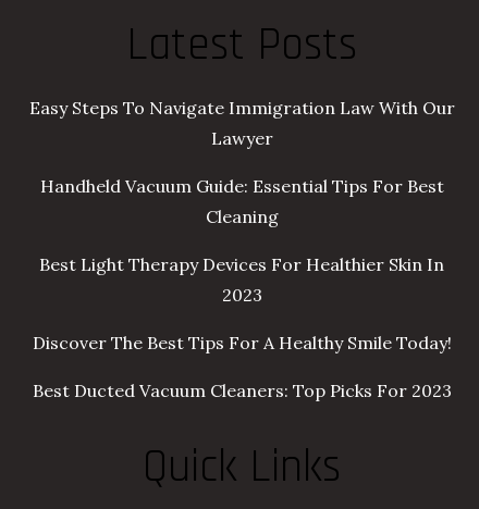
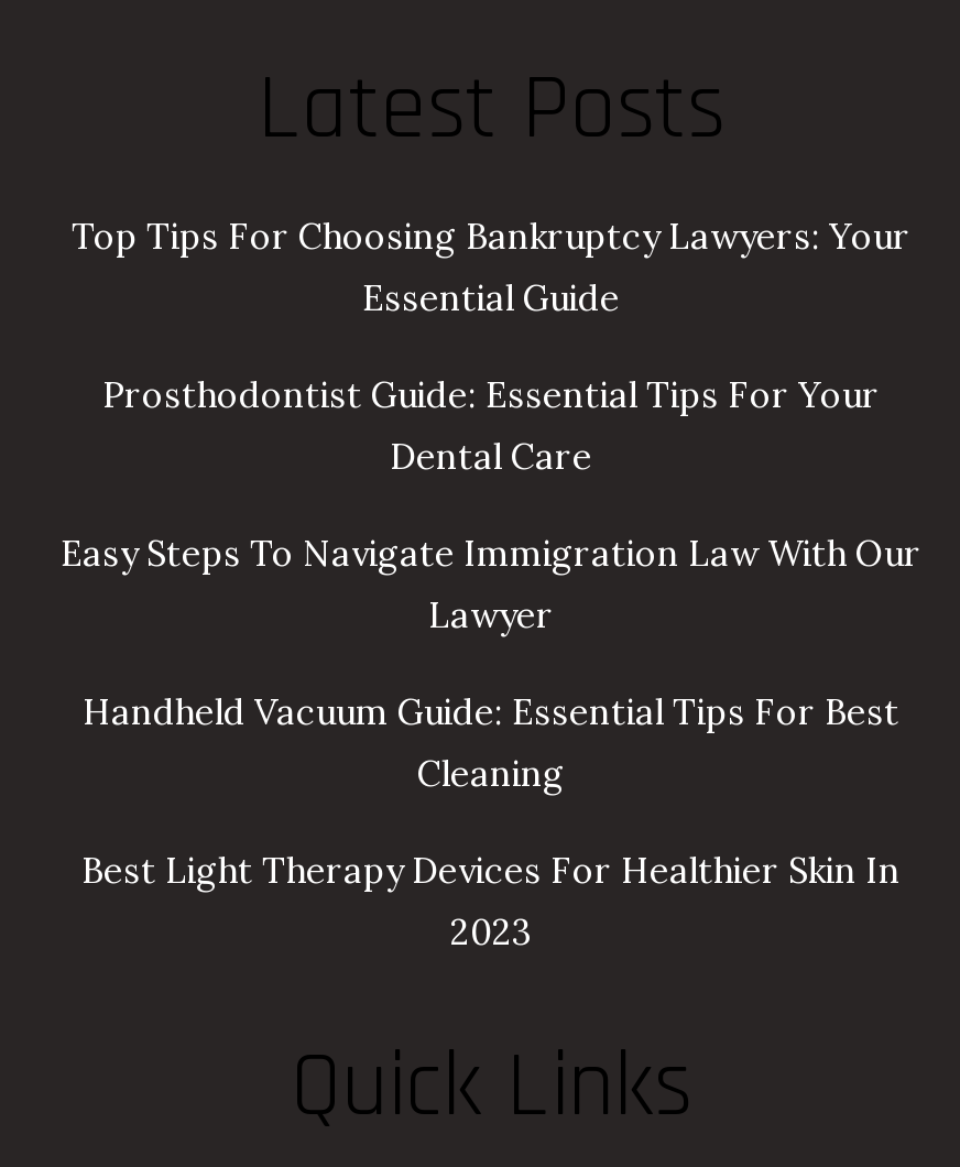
+ Top Tips For Choosing Bankruptcy Lawyers: Your
+ Essential Guide
+ Prosthodontist Guide: Essential Tips For Your
+ Dental Care

moved down: Easy Steps To Navigate Immigration Law With Our | Lawyer | Handheld Vacuum Guide: Essential Tips For Best | Cleaning | Best Light Therapy Devices For Healthier Skin In | 2023

- Discover The Best Tips For A Healthy Smile Today!
- Best Ducted Vacuum Cleaners: Top Picks For 2023
